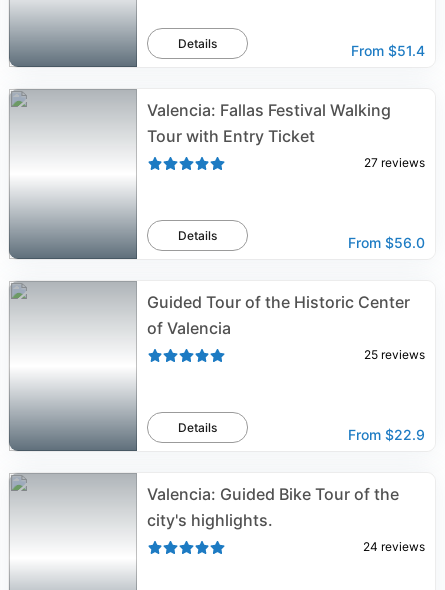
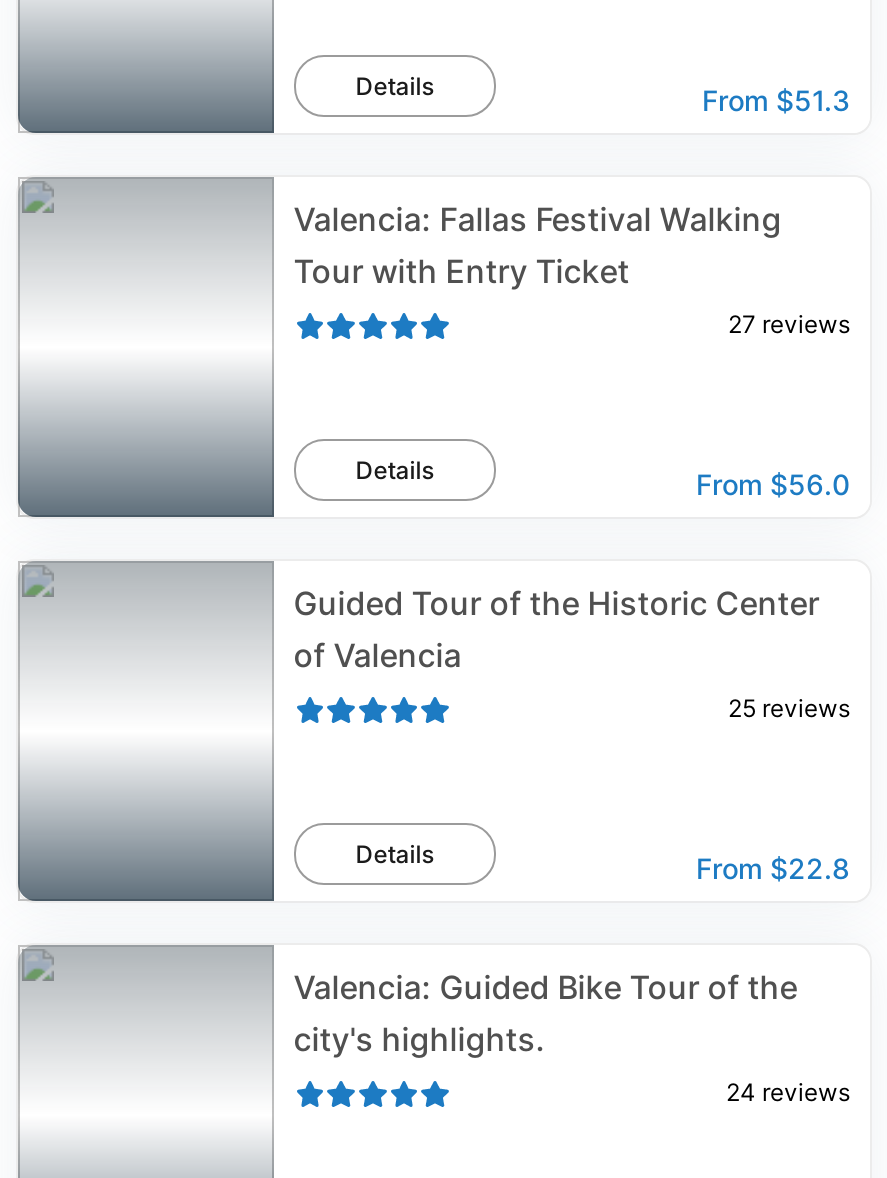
- From $51.4
+ From $51.3

- From $22.9
+ From $22.8
